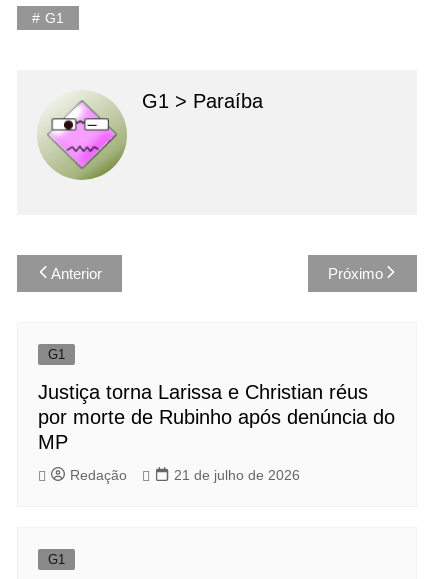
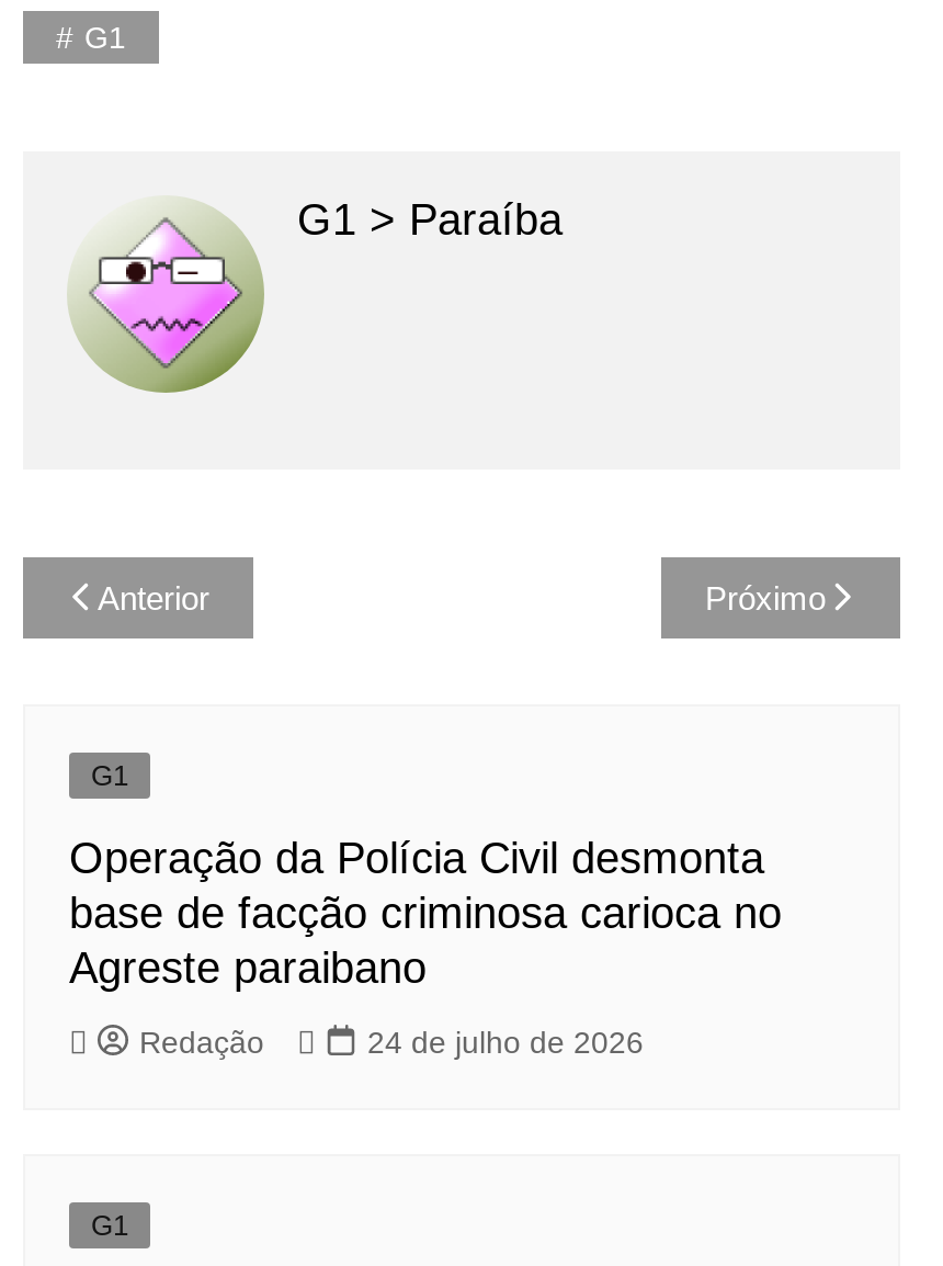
- Justiça torna Larissa e Christian réus
- por morte de Rubinho após denúncia do
- MP
+ Operação da Polícia Civil desmonta
+ base de facção criminosa carioca no
+ Agreste paraibano

- 21 de julho de 2026
+ 24 de julho de 2026
